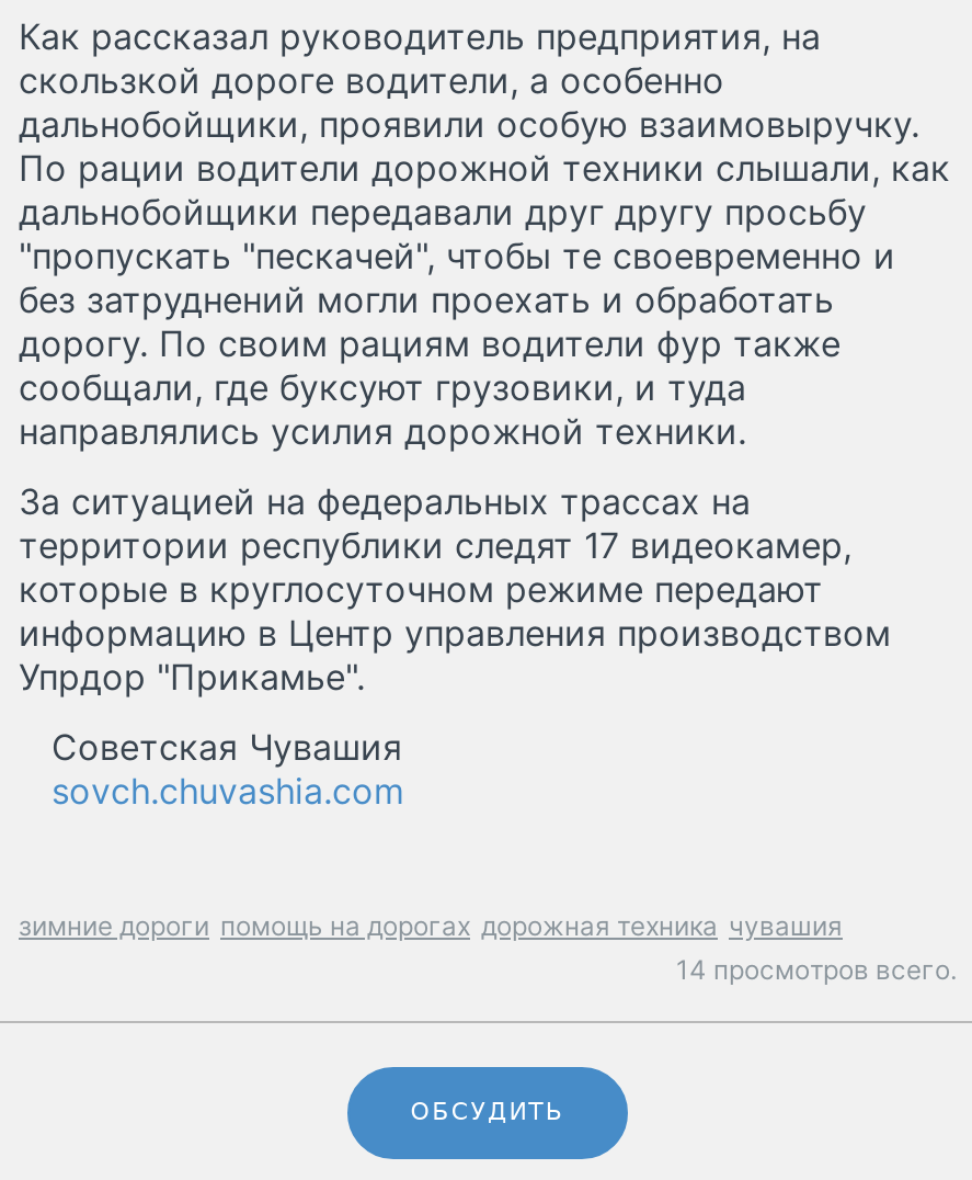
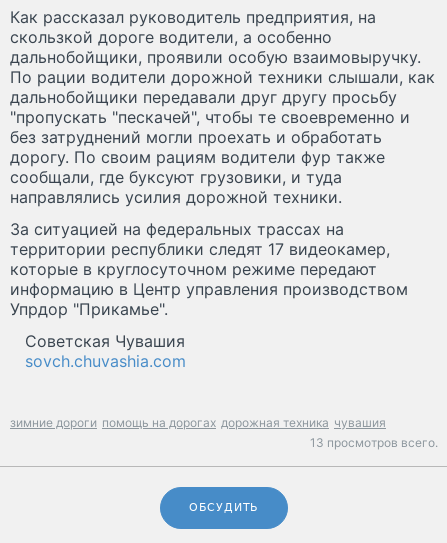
- 14 просмотров всего.
+ 13 просмотров всего.
